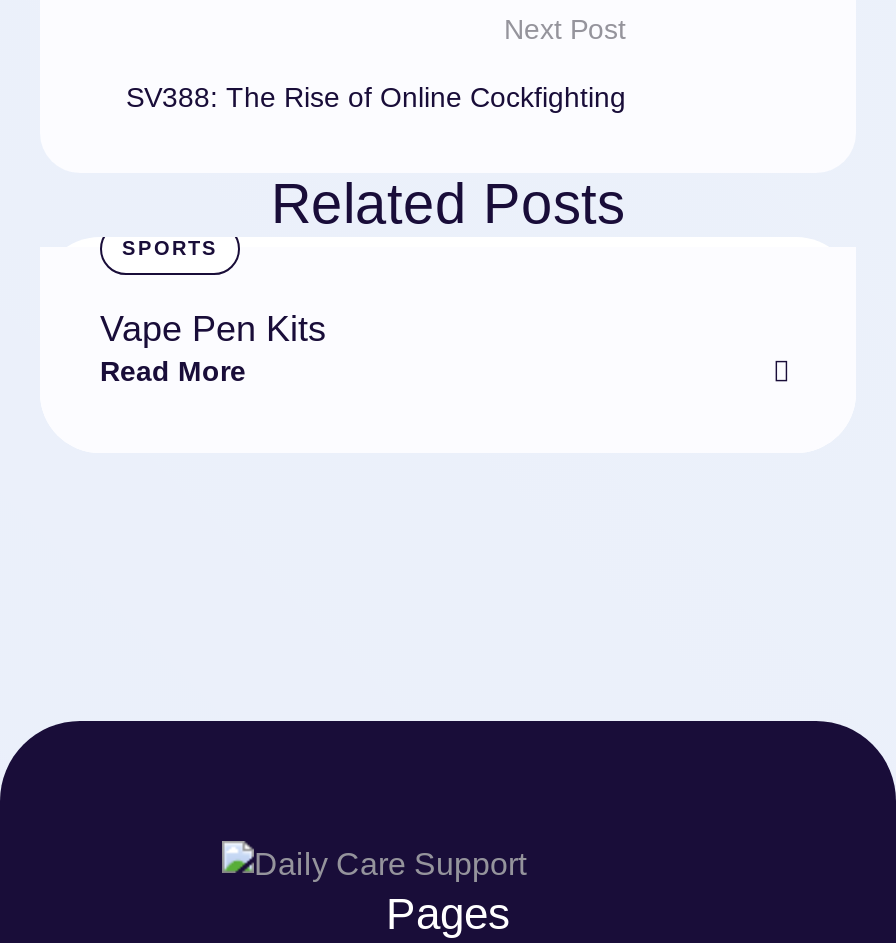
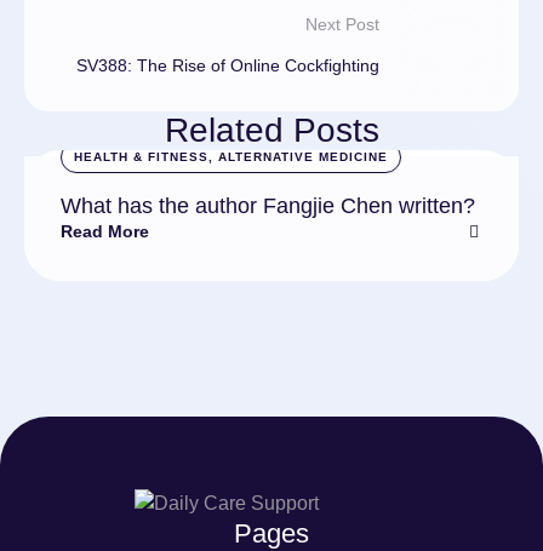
- SPORTS
+ HEALTH & FITNESS, ALTERNATIVE MEDICINE

- Vape Pen Kits
+ What has the author Fangjie Chen written?
